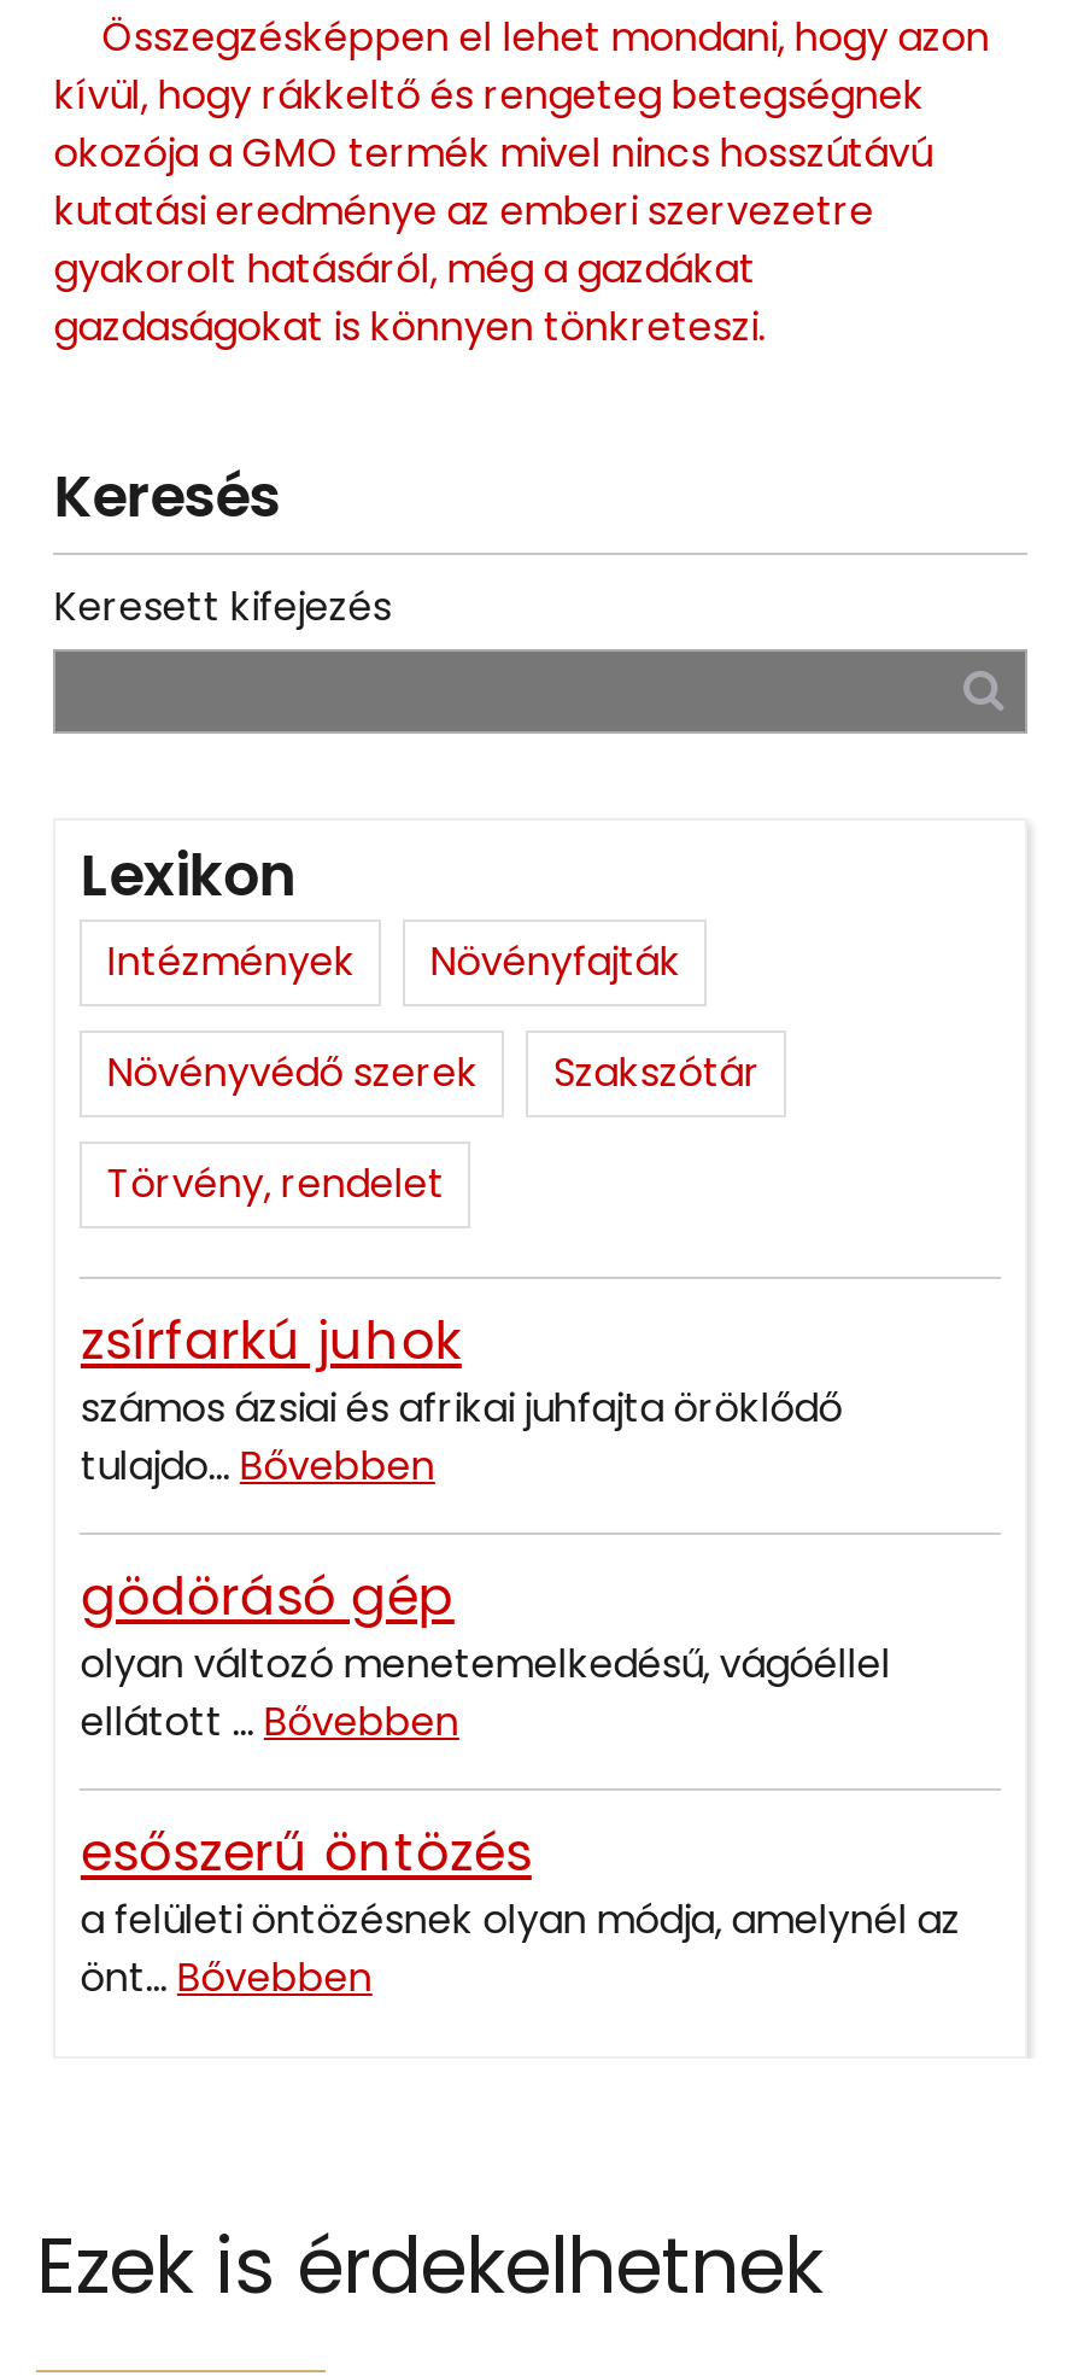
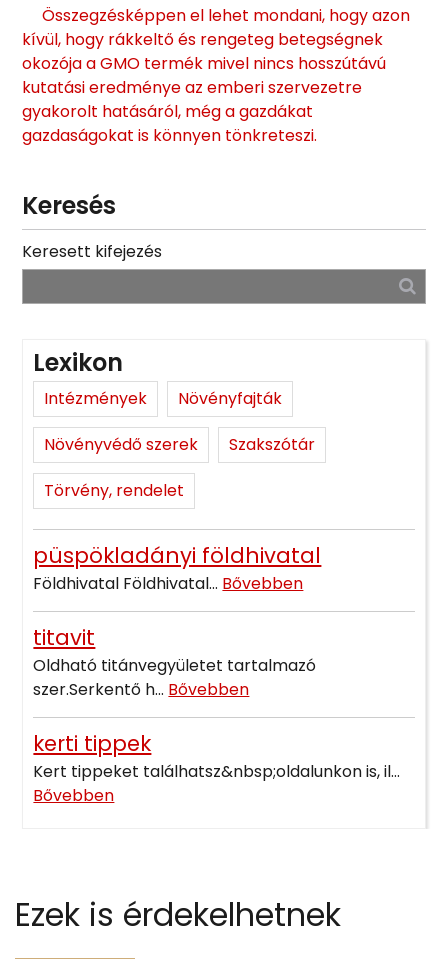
- zsírfarkú juhok
- számos ázsiai és afrikai juhfajta öröklődő
- tulajdo... Bővebben
+ püspökladányi földhivatal
+ Földhivatal Földhivatal... Bővebben

- gödörásó gép
- olyan változó menetemelkedésű, vágóéllel
- ellátott ... Bővebben
+ titavit
+ Oldható titánvegyületet tartalmazó
+ szer.Serkentő h... Bővebben

- esőszerű öntözés
- a felületi öntözésnek olyan módja, amelynél az
- önt... Bővebben
+ kerti tippek
+ Kert tippeket találhatsz&nbsp;oldalunkon is, il...
+ Bővebben
